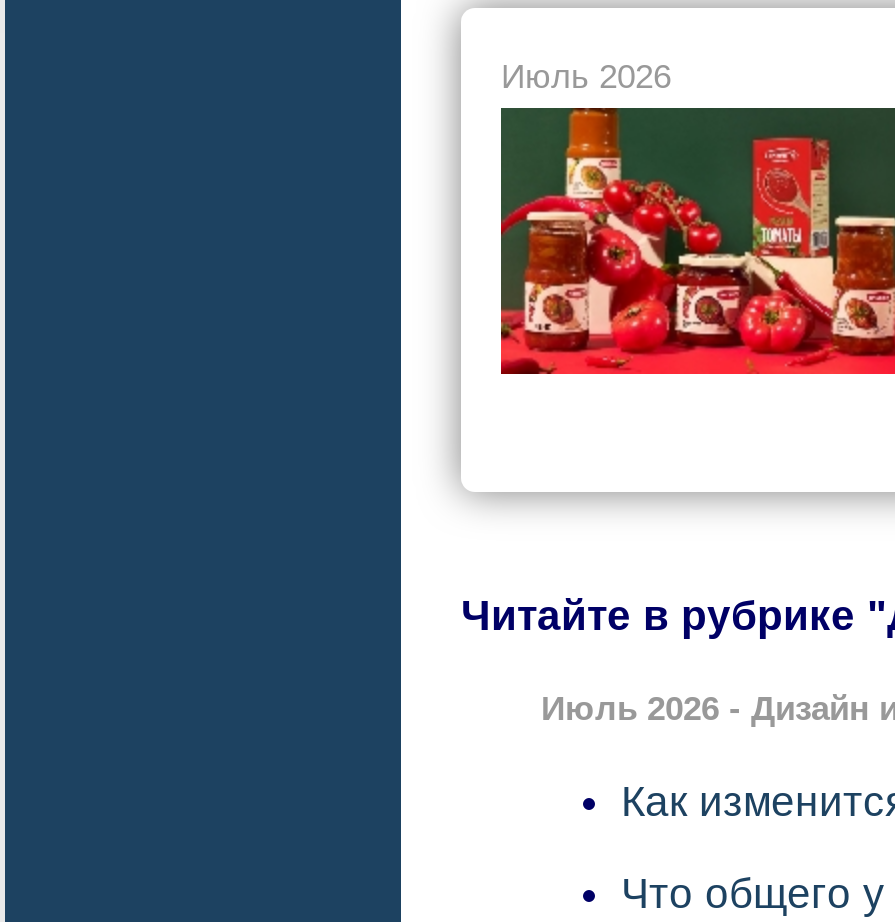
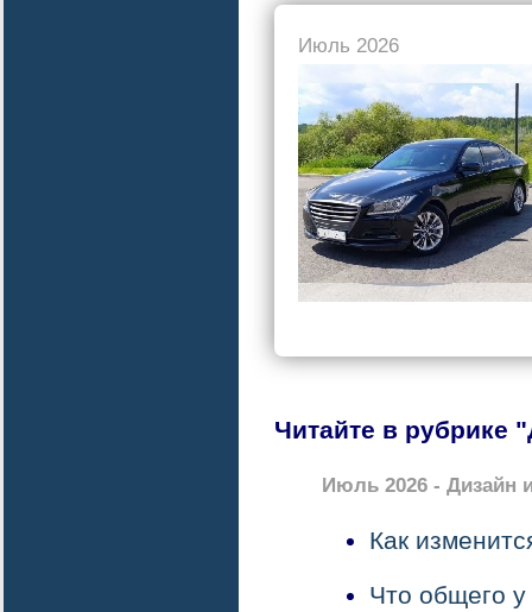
- [image]
+ [image]
